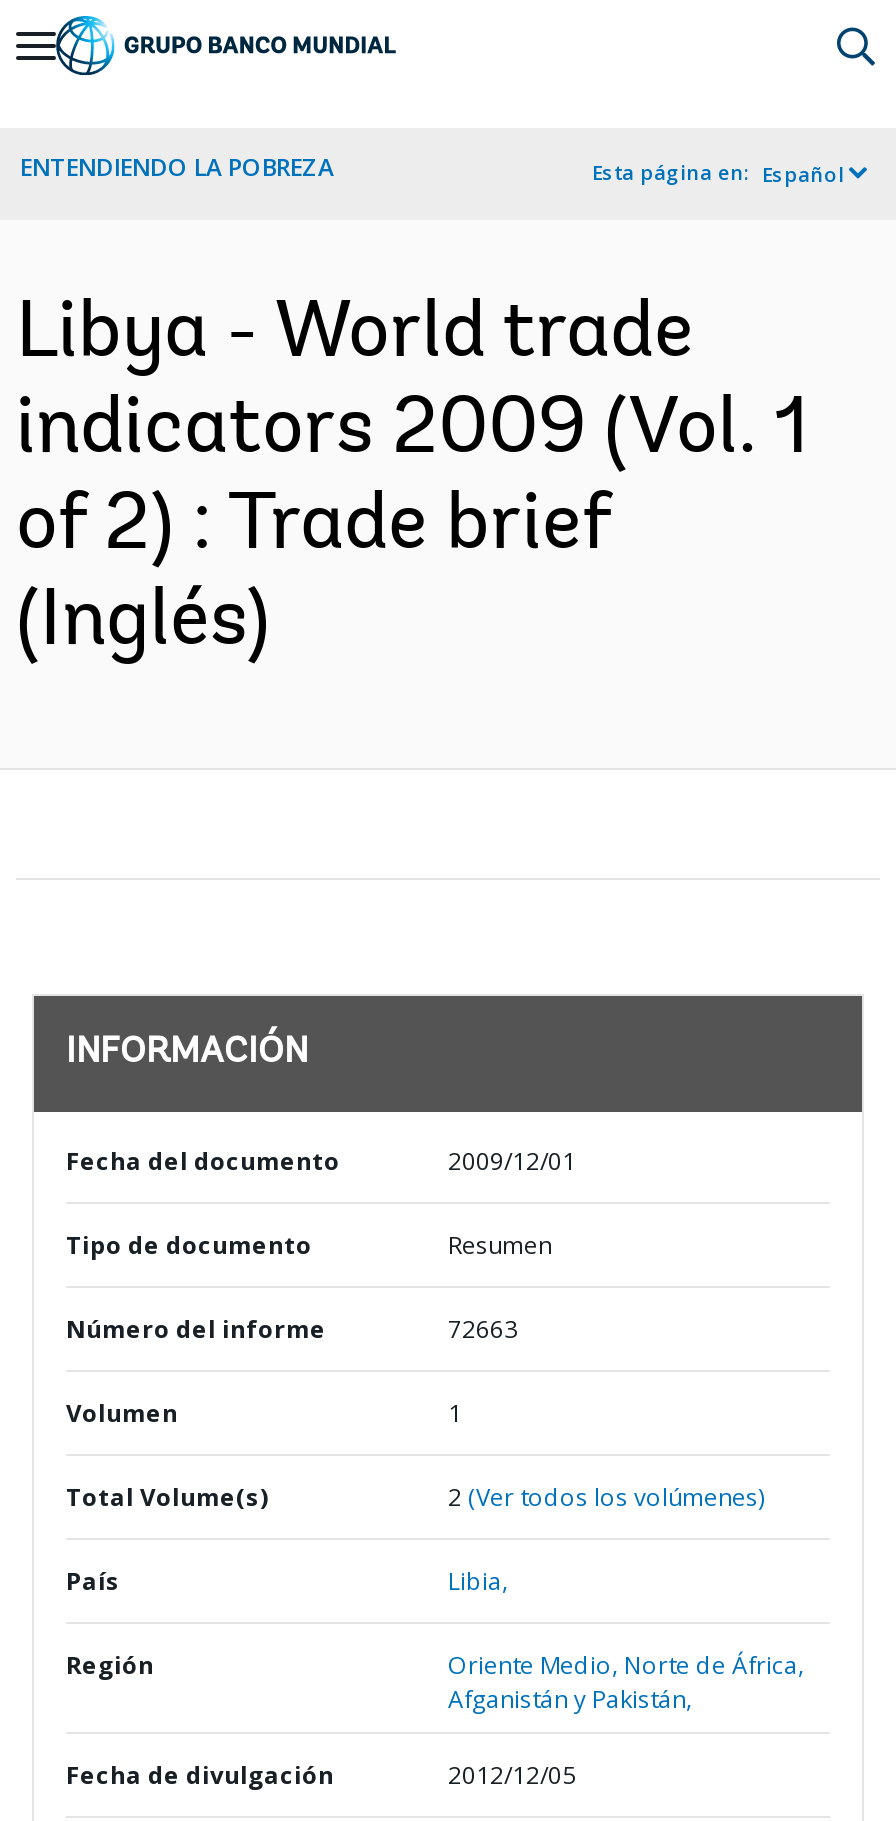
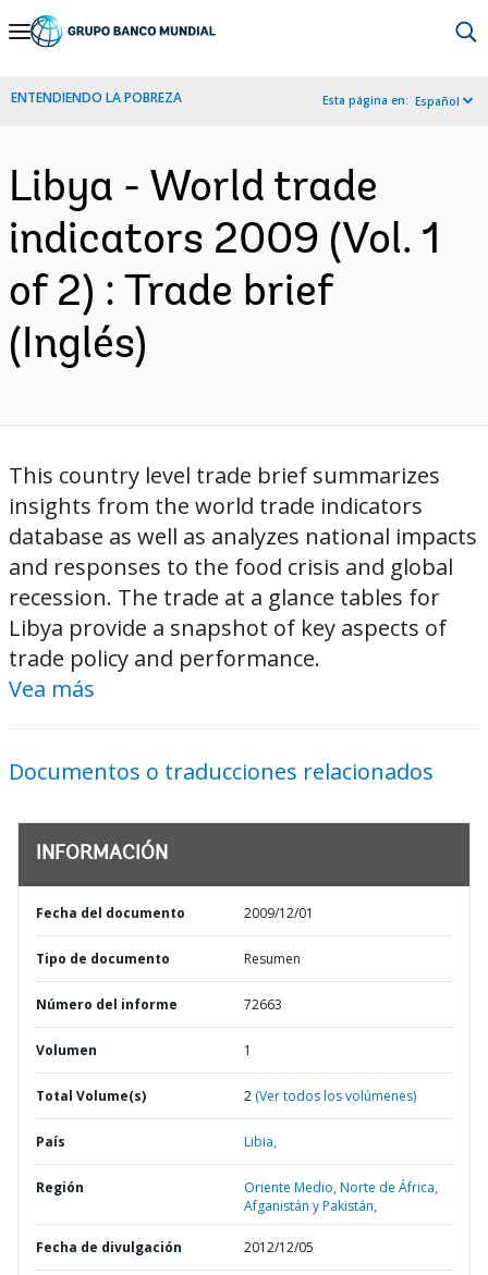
+ This country level trade brief summarizes
+ insights from the world trade indicators
+ database as well as analyzes national impacts
+ and responses to the food crisis and global
+ recession. The trade at a glance tables for
+ Libya provide a snapshot of key aspects of
+ trade policy and performance.
+ Vea más
+ Documentos o traducciones relacionados
